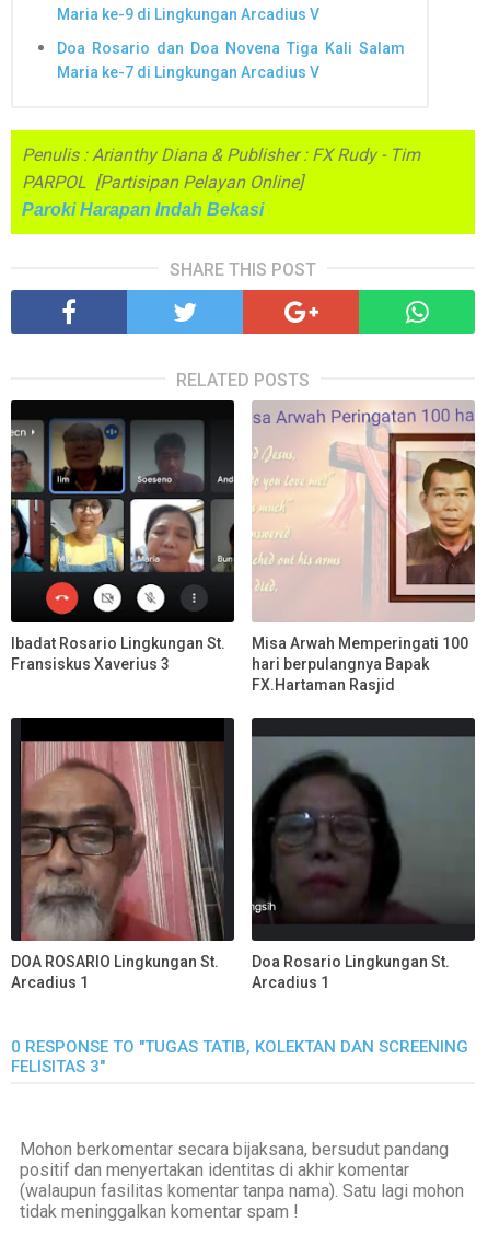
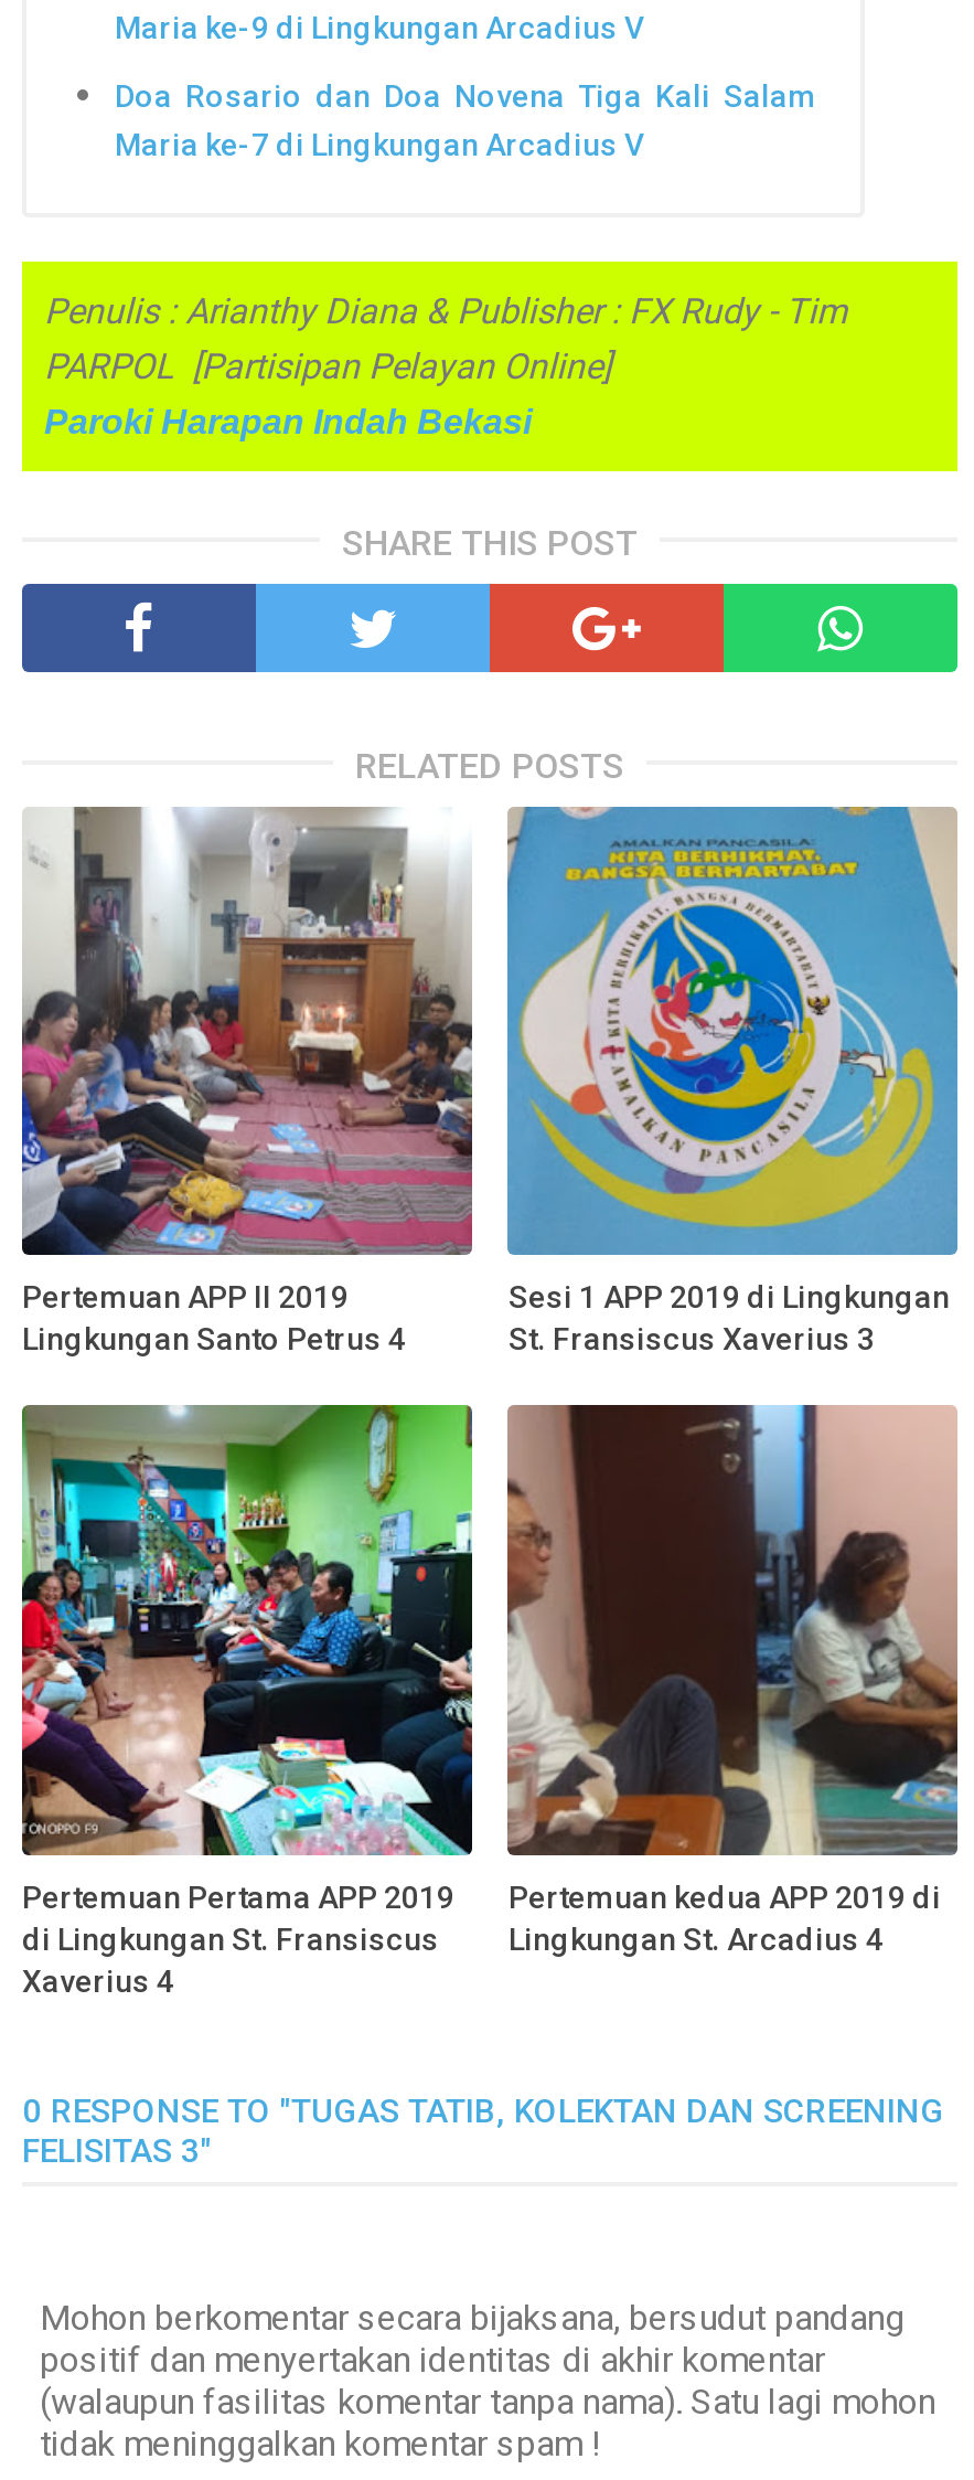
- [image]
- Ibadat Rosario Lingkungan St.
- Fransiskus Xaverius 3
+ [image]
+ Pertemuan APP II 2019
+ Lingkungan Santo Petrus 4

- [image]
- Misa Arwah Memperingati 100
- hari berpulangnya Bapak
- FX.Hartaman Rasjid
+ [image]
+ Sesi 1 APP 2019 di Lingkungan
+ St. Fransiscus Xaverius 3

- [image]
- DOA ROSARIO Lingkungan St.
- Arcadius 1
+ [image]
+ Pertemuan Pertama APP 2019
+ di Lingkungan St. Fransiscus
+ Xaverius 4

- [image]
- Doa Rosario Lingkungan St.
- Arcadius 1
+ [image]
+ Pertemuan kedua APP 2019 di
+ Lingkungan St. Arcadius 4
